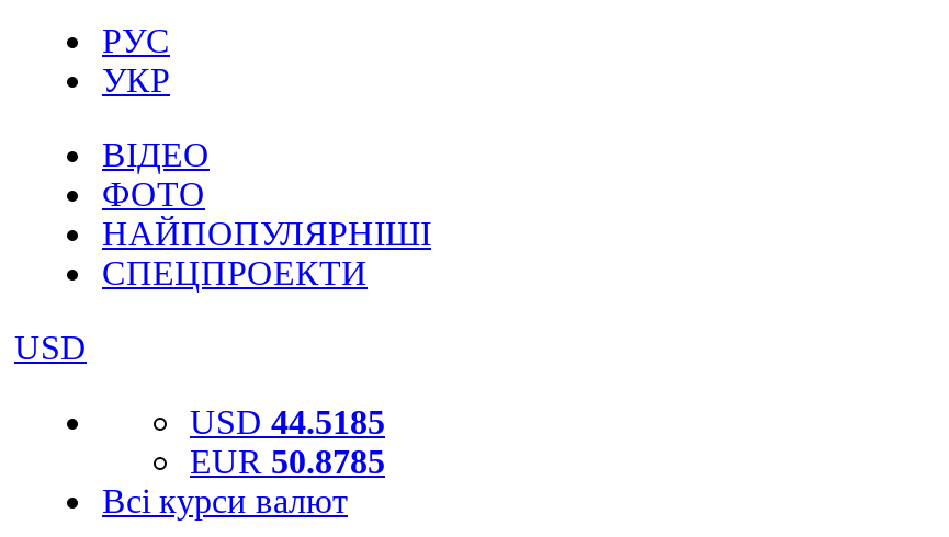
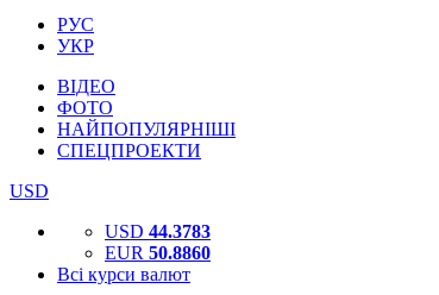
- USD 44.5185
+ USD 44.3783

- EUR 50.8785
+ EUR 50.8860
